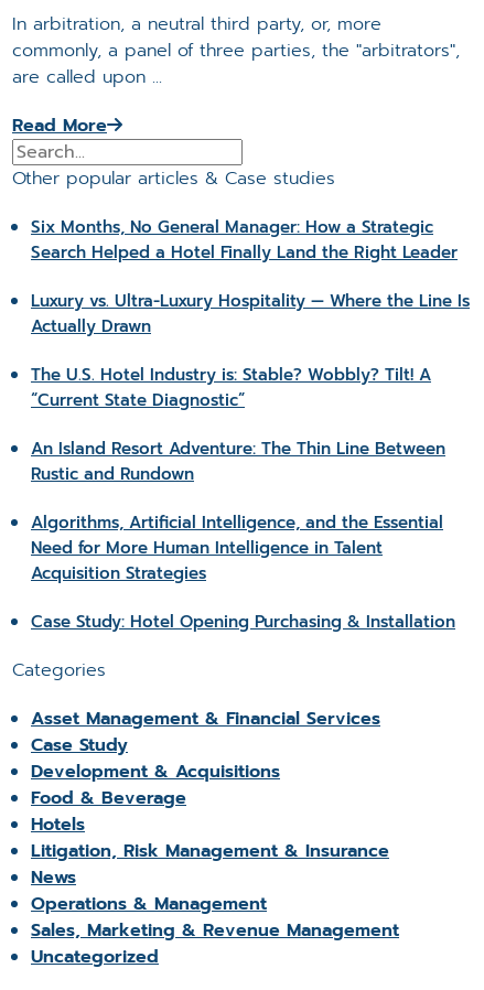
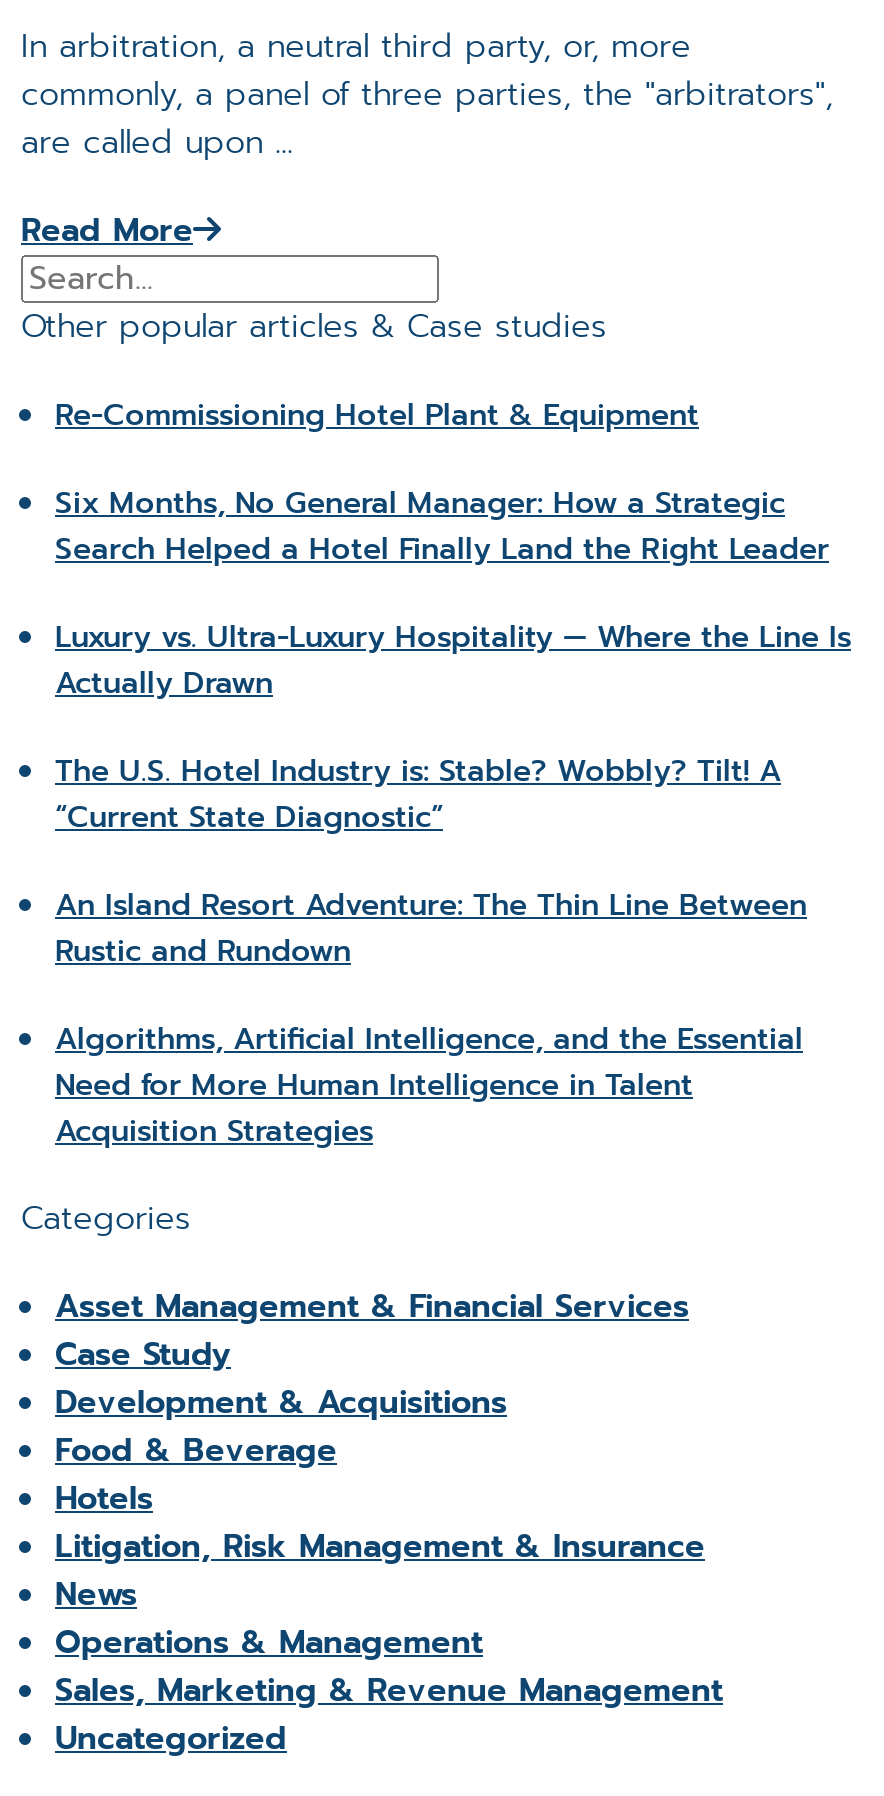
+ Re-Commissioning Hotel Plant & Equipment

moved down: Six Months, No General Manager: How a Strategic | Search Helped a Hotel Finally Land the Right Leader | Luxury vs. Ultra-Luxury Hospitality — Where the Line Is | ... | Need for More Human Intelligence in Talent | Acquisition Strategies

- Case Study: Hotel Opening Purchasing & Installation
